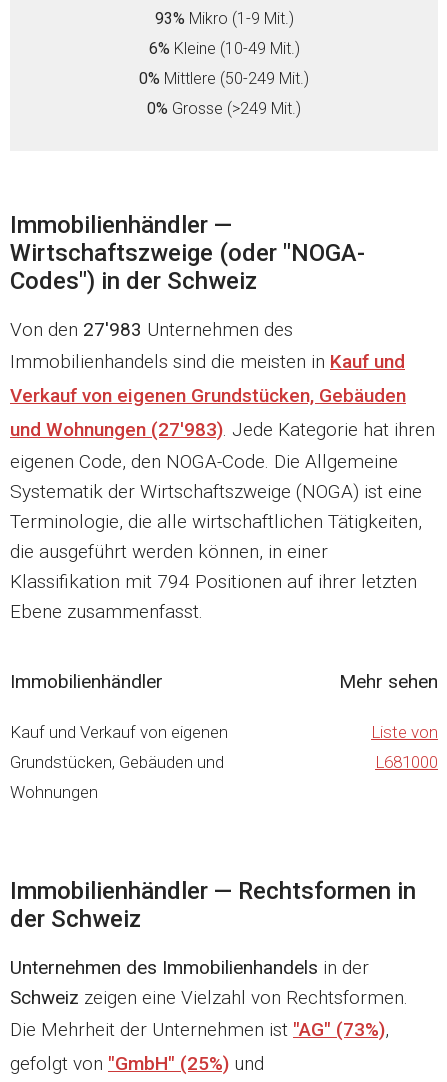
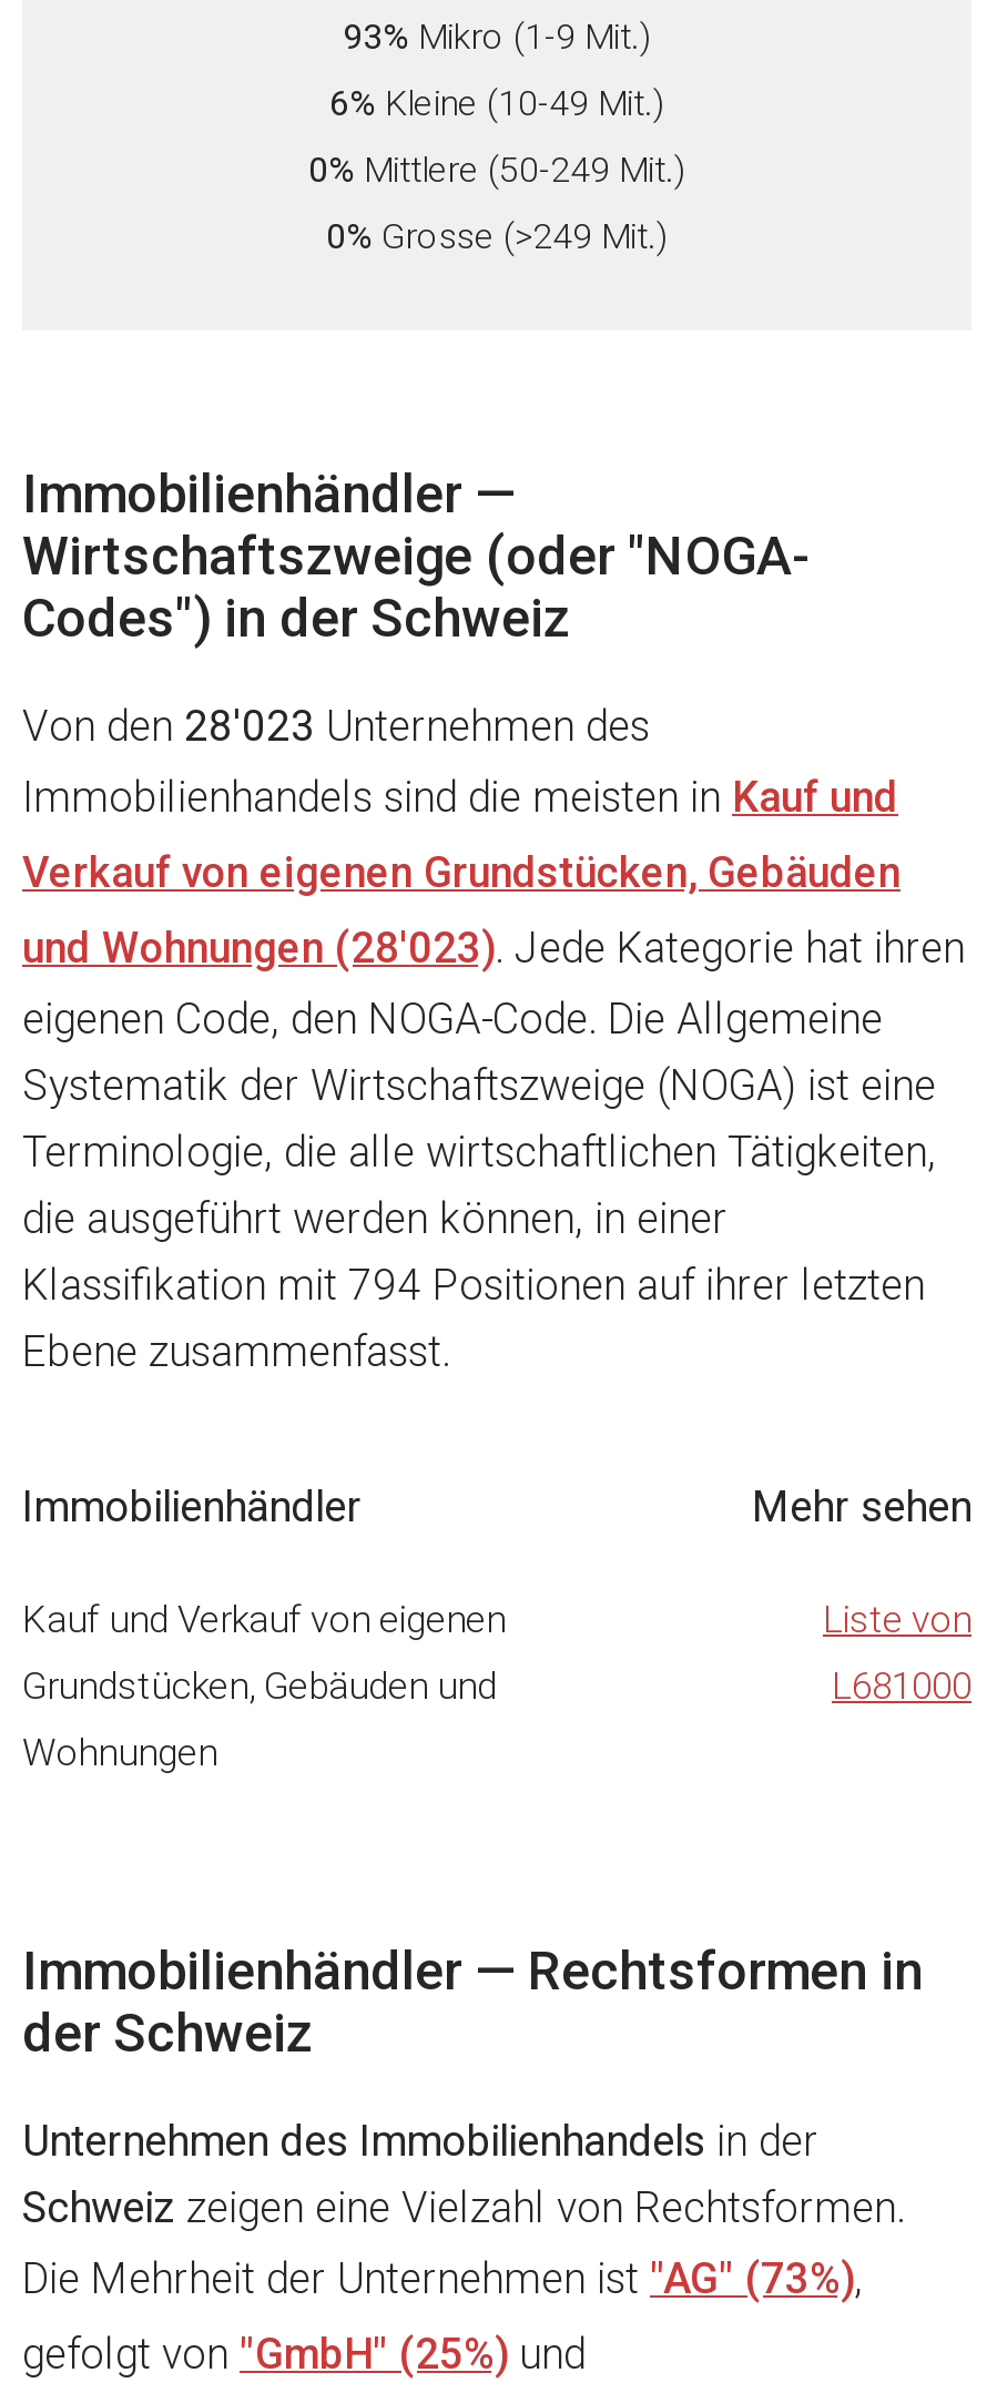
- Von den 27'983 Unternehmen des
+ Von den 28'023 Unternehmen des

- und Wohnungen (27'983). Jede Kategorie hat ihren
+ und Wohnungen (28'023). Jede Kategorie hat ihren
